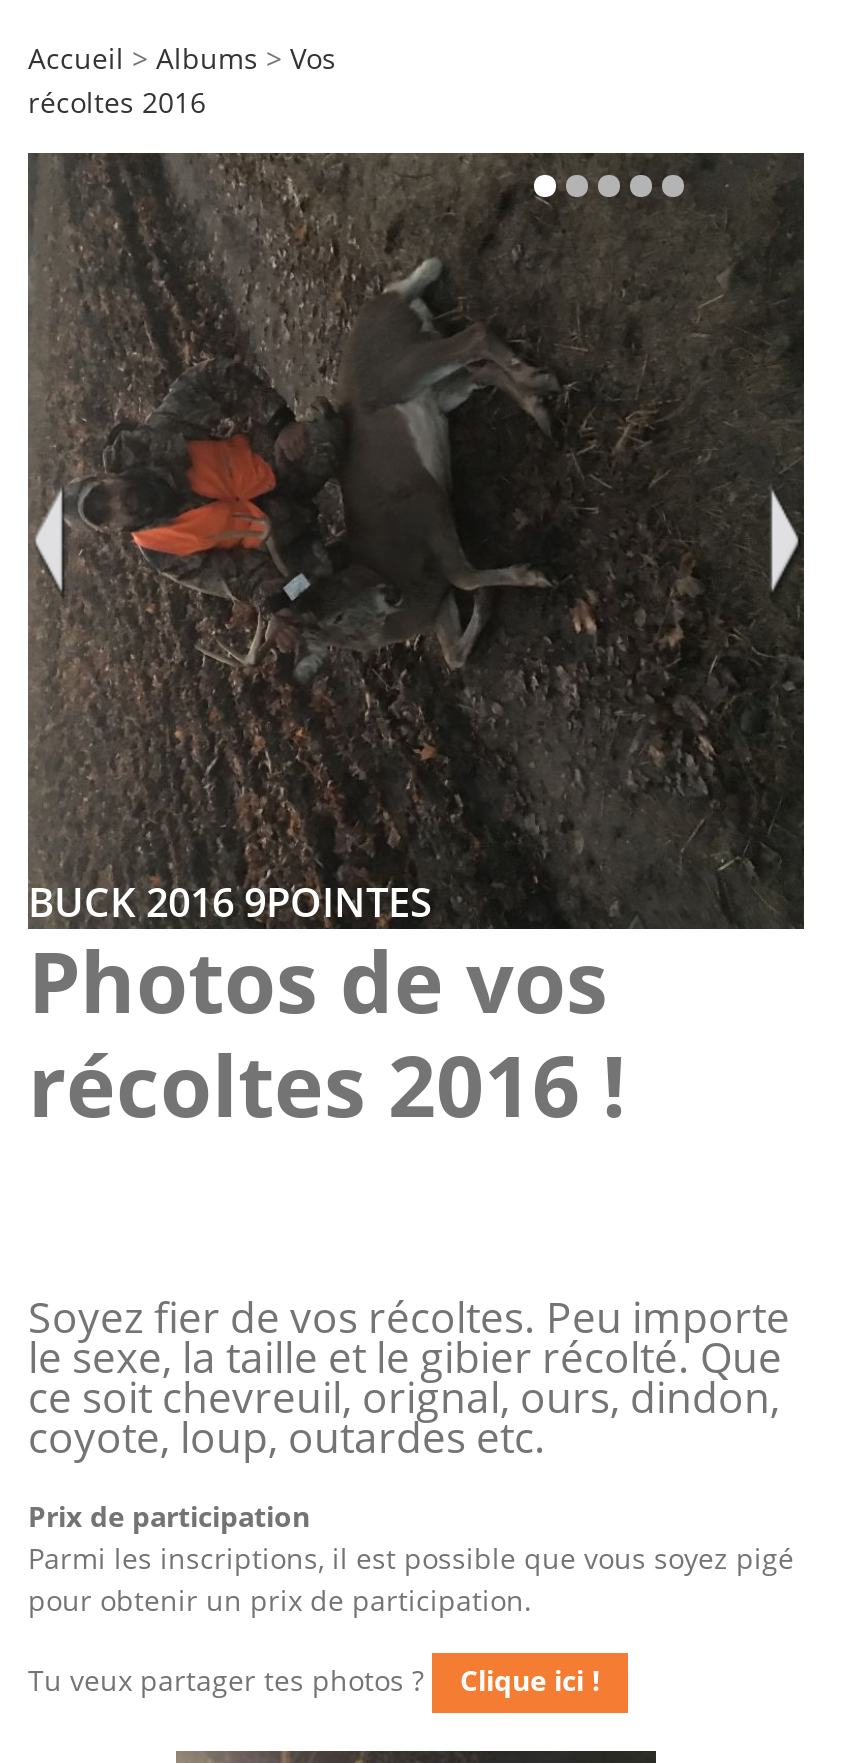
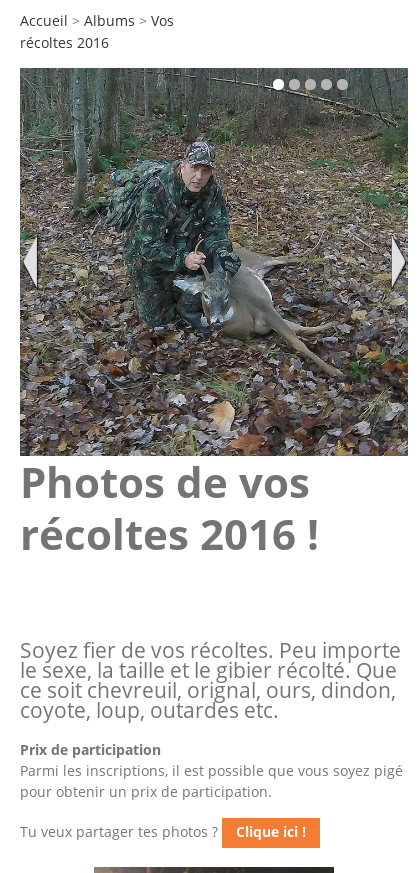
- [image]
+ [image]

- BUCK 2016 9POINTES
